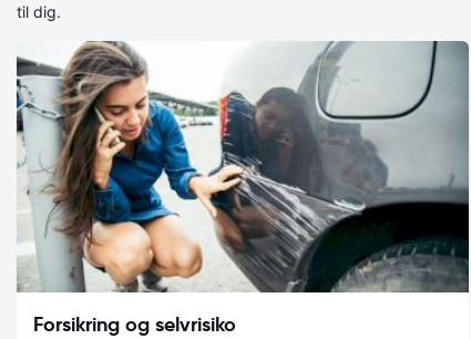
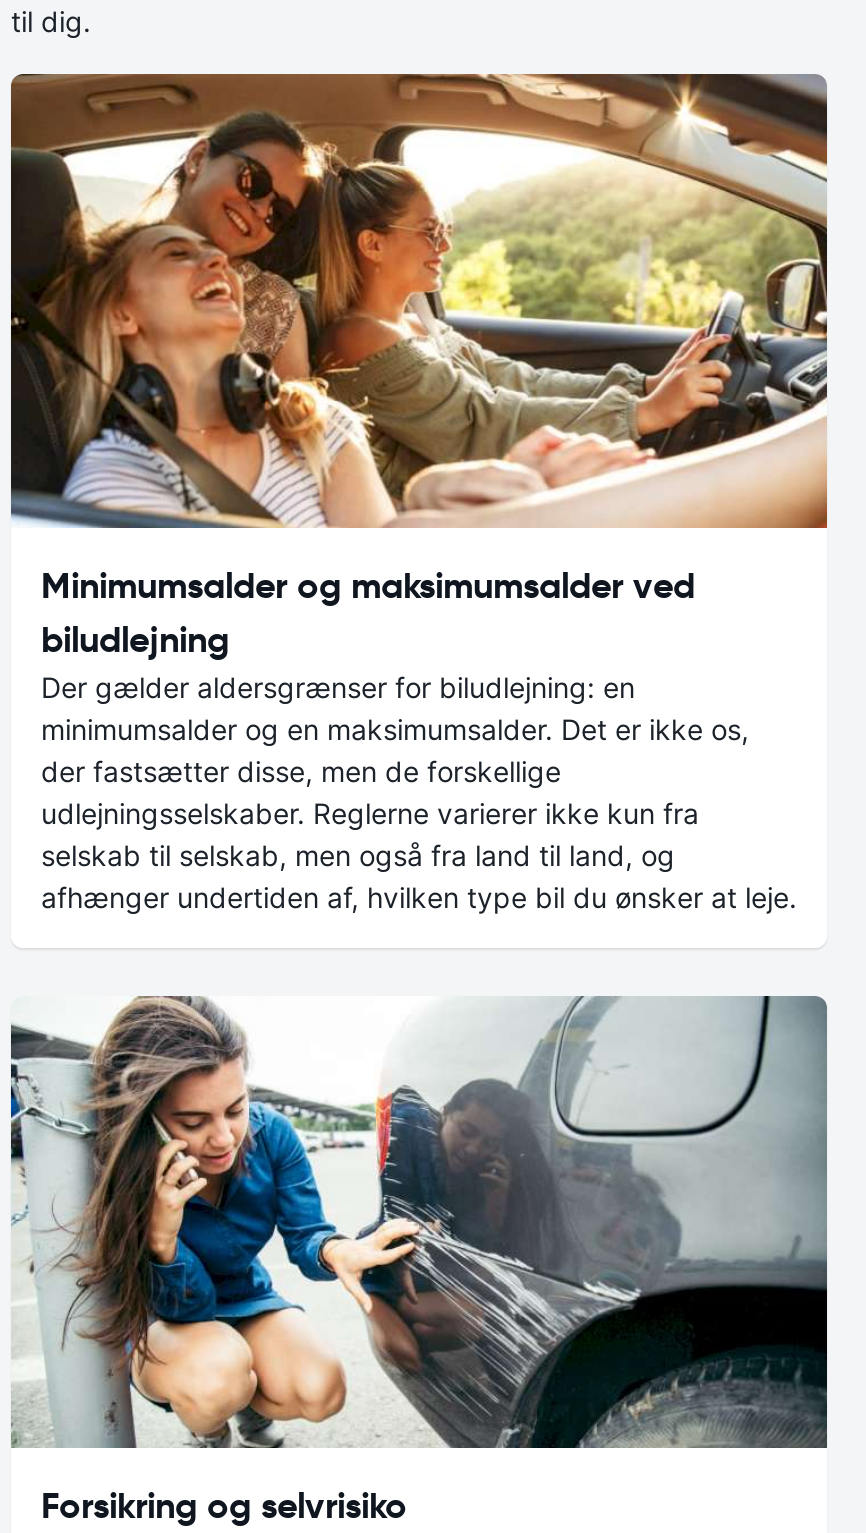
+ [image]
+ Minimumsalder og maksimumsalder ved
+ biludlejning
+ Der gælder aldersgrænser for biludlejning: en
+ minimumsalder og en maksimumsalder. Det er ikke os,
+ der fastsætter disse, men de forskellige
+ udlejningsselskaber. Reglerne varierer ikke kun fra
+ selskab til selskab, men også fra land til land, og
+ afhænger undertiden af, hvilken type bil du ønsker at leje.
